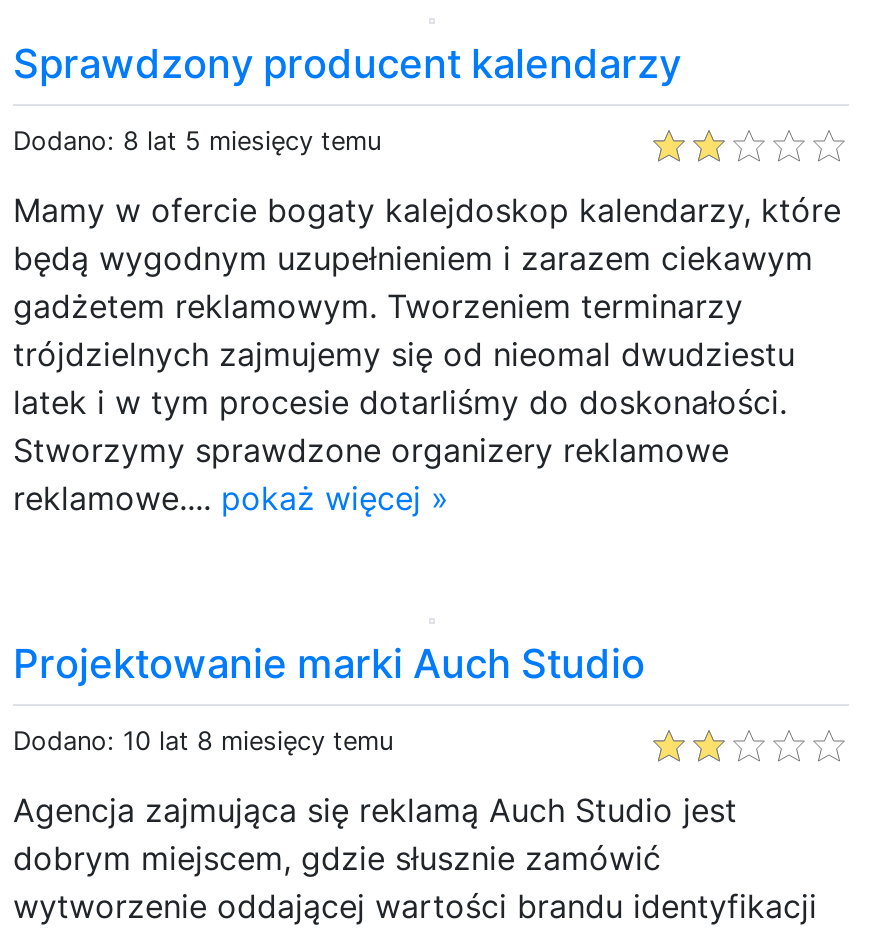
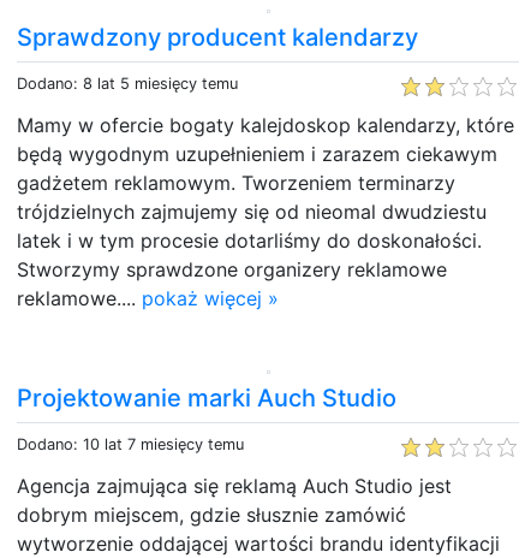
- Dodano: 10 lat 8 miesięcy temu
+ Dodano: 10 lat 7 miesięcy temu
